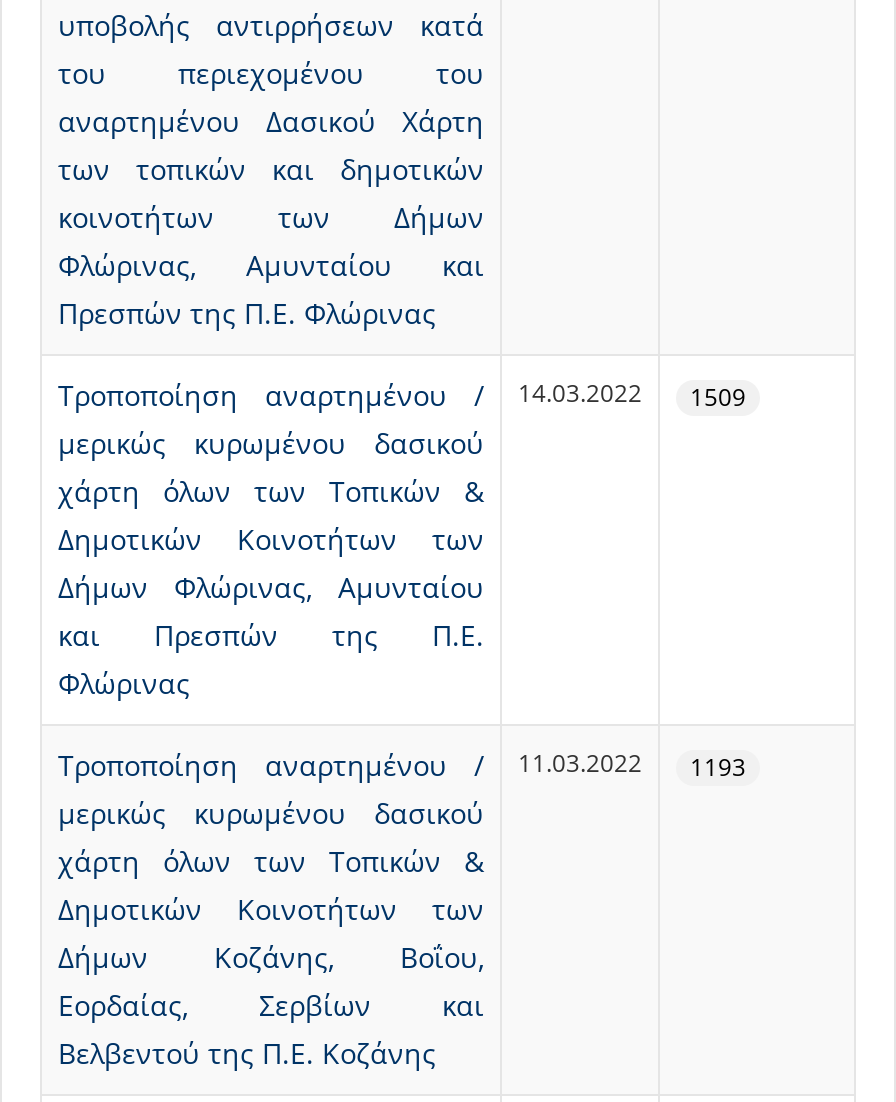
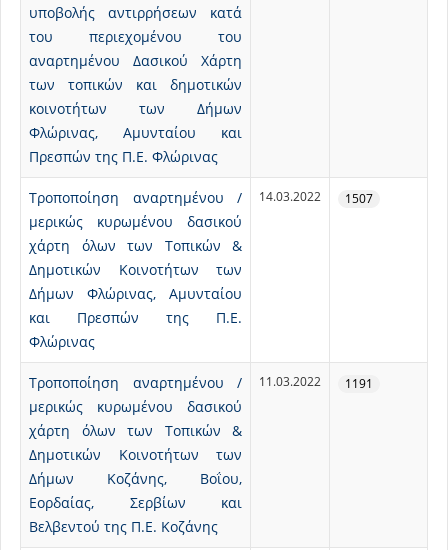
- Τροποποίηση αναρτημένου / 14.03.2022 1509
+ Τροποποίηση αναρτημένου / 14.03.2022 1507

- Τροποποίηση αναρτημένου / 11.03.2022 1193
+ Τροποποίηση αναρτημένου / 11.03.2022 1191
